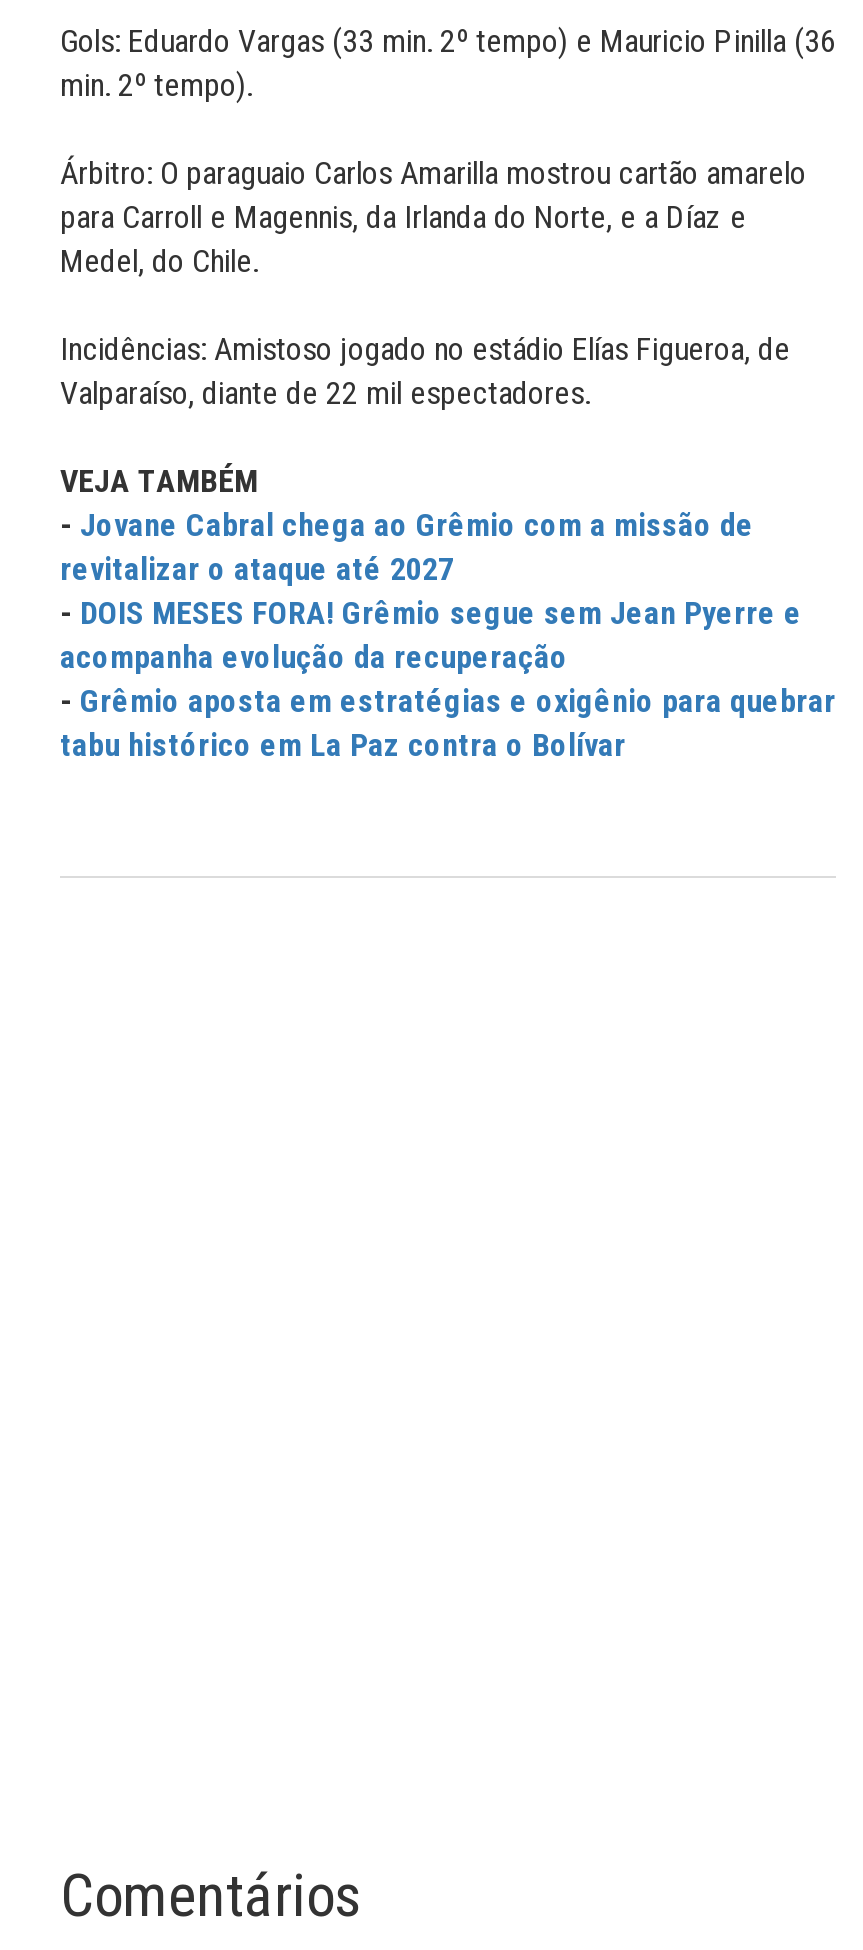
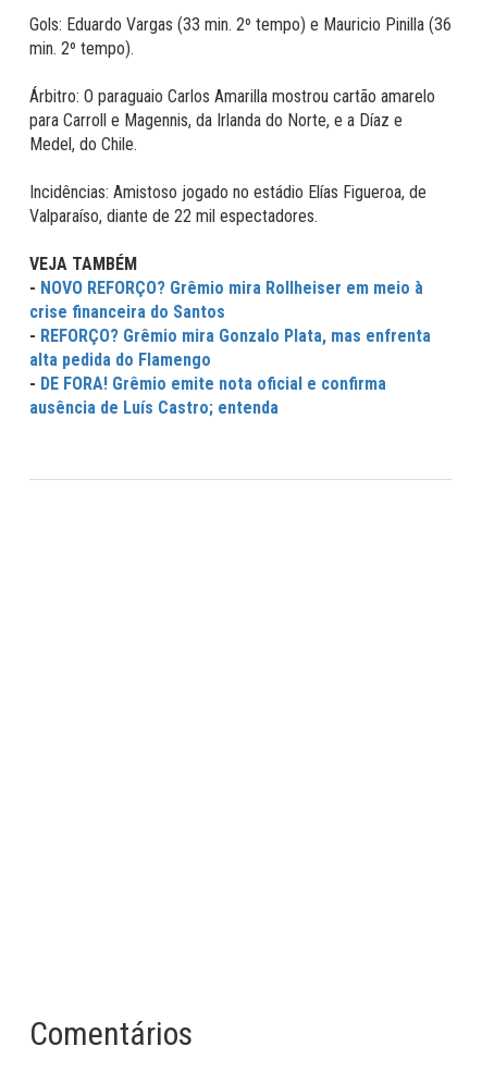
- - Jovane Cabral chega ao Grêmio com a missão de
- revitalizar o ataque até 2027
- - DOIS MESES FORA! Grêmio segue sem Jean Pyerre e
- acompanha evolução da recuperação
- - Grêmio aposta em estratégias e oxigênio para quebrar
- tabu histórico em La Paz contra o Bolívar
+ - NOVO REFORÇO? Grêmio mira Rollheiser em meio à
+ crise financeira do Santos
+ - REFORÇO? Grêmio mira Gonzalo Plata, mas enfrenta
+ alta pedida do Flamengo
+ - DE FORA! Grêmio emite nota oficial e confirma
+ ausência de Luís Castro; entenda
